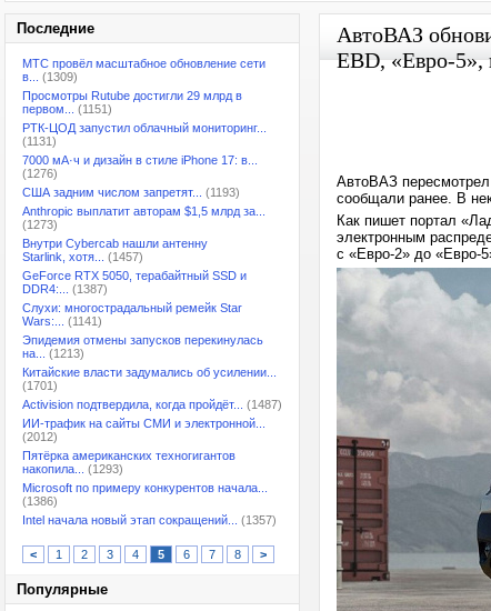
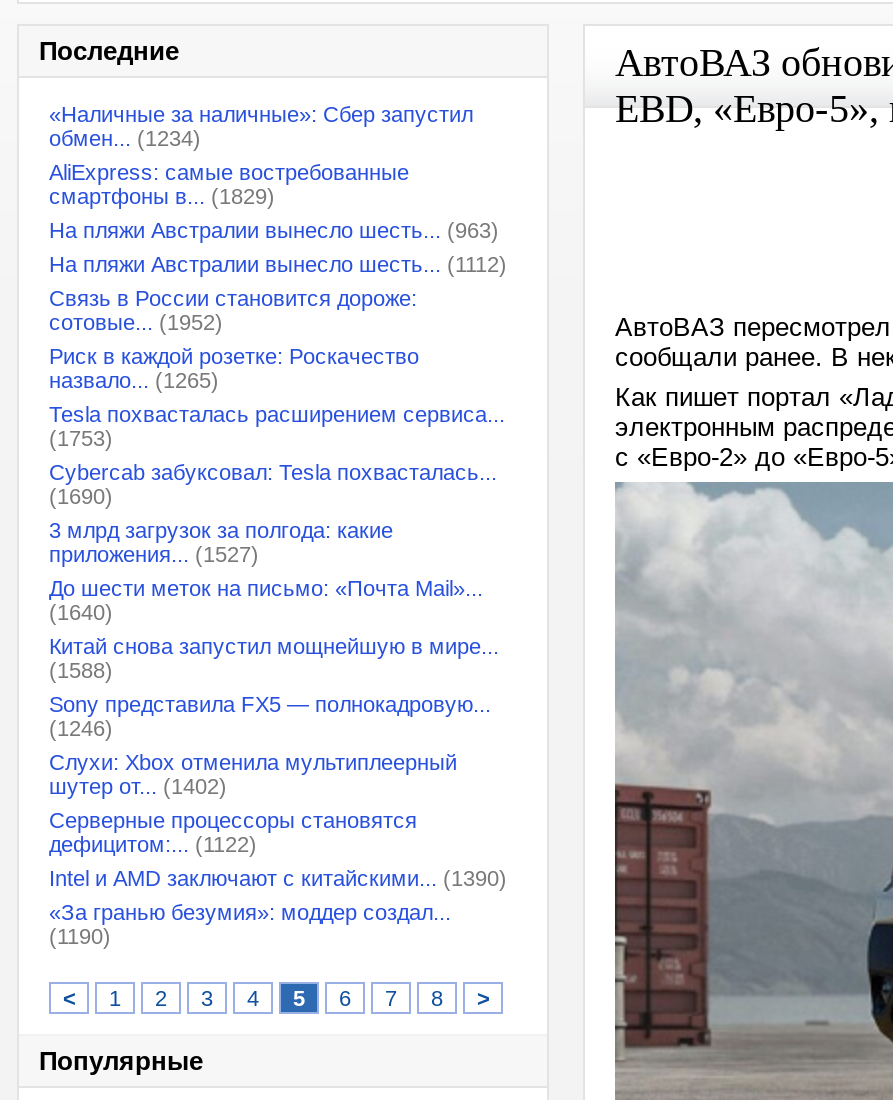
- МТС провёл масштабное обновление сети
- в... (1309)
- Просмотры Rutube достигли 29 млрд в
- первом... (1151)
- РТК-ЦОД запустил облачный мониторинг...
- (1131)
- 7000 мА·ч и дизайн в стиле iPhone 17: в...
- (1276)
- США задним числом запретят... (1193)
- Anthropic выплатит авторам $1,5 млрд за...
- (1273)
- Внутри Cybercab нашли антенну
- Starlink, хотя... (1457)
- GeForce RTX 5050, терабайтный SSD и
- DDR4:... (1387)
- Слухи: многострадальный ремейк Star
- Wars:... (1141)
- Эпидемия отмены запусков перекинулась
- на... (1213)
- Китайские власти задумались об усилении...
- (1701)
- Activision подтвердила, когда пройдёт... (1487)
- ИИ-трафик на сайты СМИ и электронной...
- (2012)
- Пятёрка американских техногигантов
- накопила... (1293)
- Microsoft по примеру конкурентов начала...
- (1386)
- Intel начала новый этап сокращений... (1357)
+ «Наличные за наличные»: Сбер запустил
+ обмен... (1234)
+ AliExpress: самые востребованные
+ смартфоны в... (1829)
+ На пляжи Австралии вынесло шесть... (963)
+ На пляжи Австралии вынесло шесть... (1112)
+ Связь в России становится дороже:
+ сотовые... (1952)
+ Риск в каждой розетке: Роскачество
+ назвало... (1265)
+ Tesla похвасталась расширением сервиса...
+ (1753)
+ Cybercab забуксовал: Tesla похвасталась...
+ (1690)
+ 3 млрд загрузок за полгода: какие
+ приложения... (1527)
+ До шести меток на письмо: «Почта Mail»...
+ (1640)
+ Китай снова запустил мощнейшую в мире...
+ (1588)
+ Sony представила FX5 — полнокадровую...
+ (1246)
+ Слухи: Xbox отменила мультиплеерный
+ шутер от... (1402)
+ Серверные процессоры становятся
+ дефицитом:... (1122)
+ Intel и AMD заключают с китайскими... (1390)
+ «За гранью безумия»: моддер создал...
+ (1190)
